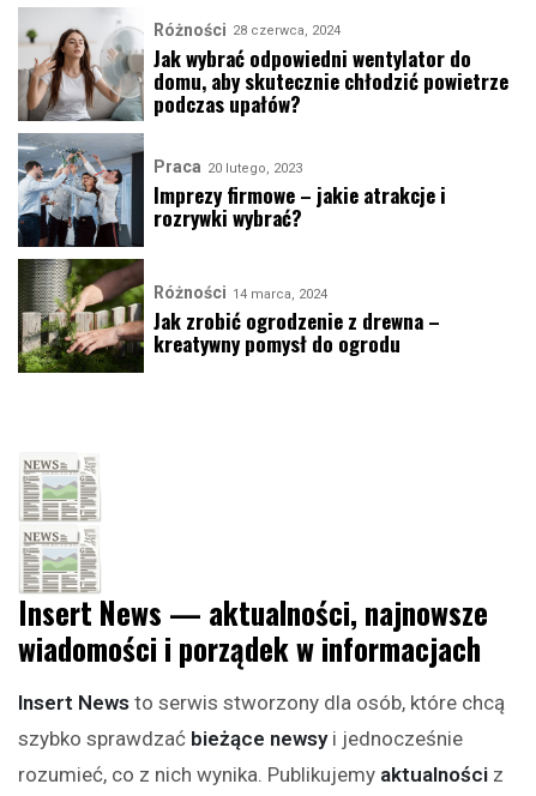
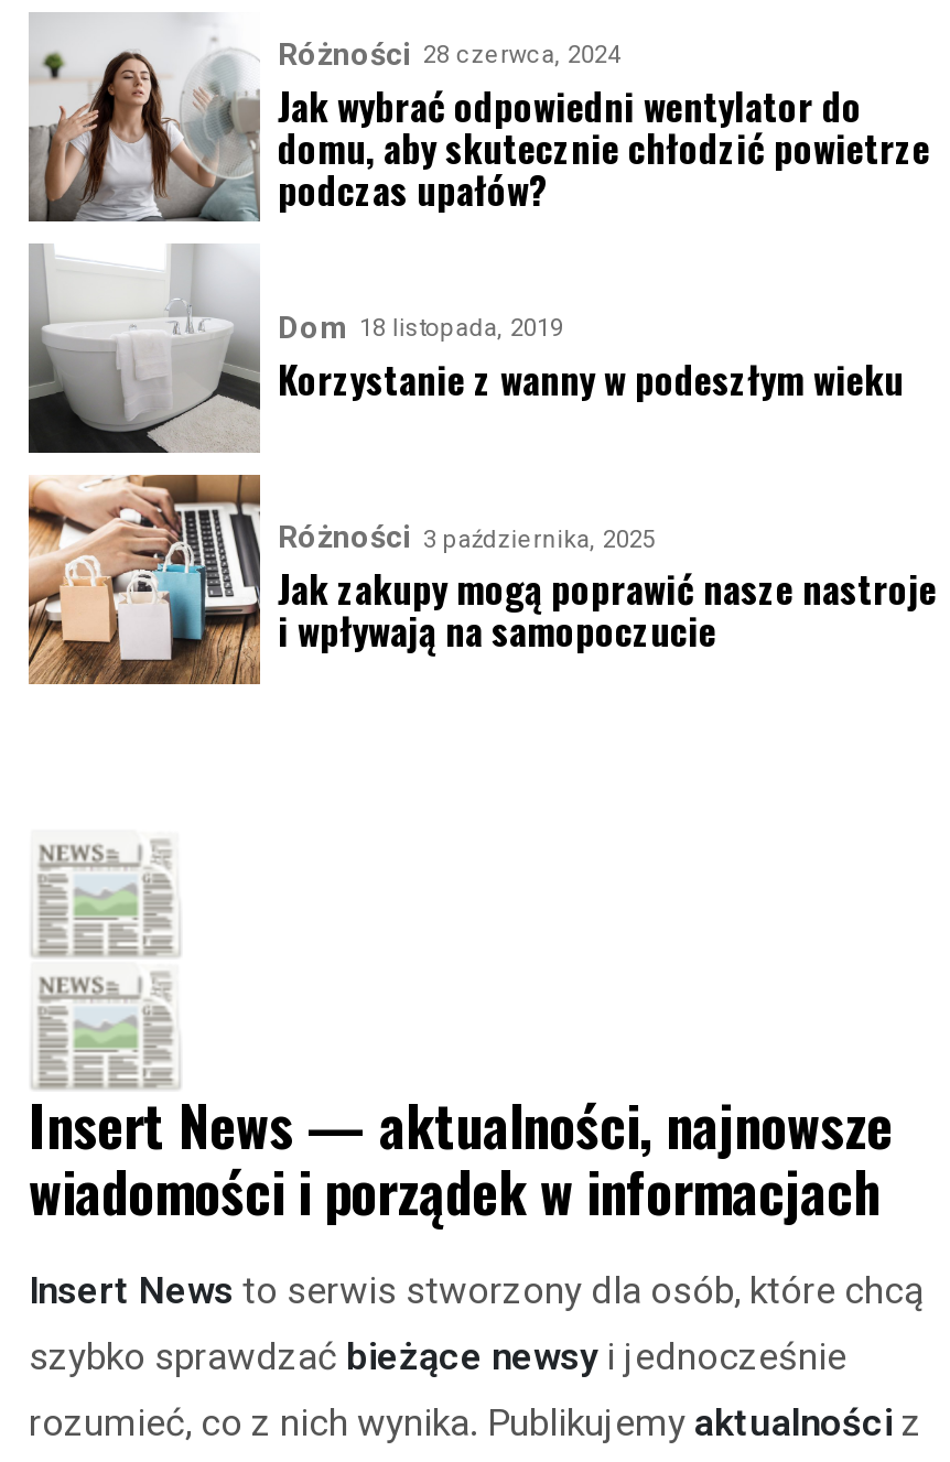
- [image]
- Praca 20 lutego, 2023
- Imprezy firmowe – jakie atrakcje i
- rozrywki wybrać?
+ [image]
+ Dom 18 listopada, 2019
+ Korzystanie z wanny w podeszłym wieku

- [image]
- Różności 14 marca, 2024
- Jak zrobić ogrodzenie z drewna –
- kreatywny pomysł do ogrodu
+ [image]
+ Różności 3 października, 2025
+ Jak zakupy mogą poprawić nasze nastroje
+ i wpływają na samopoczucie
